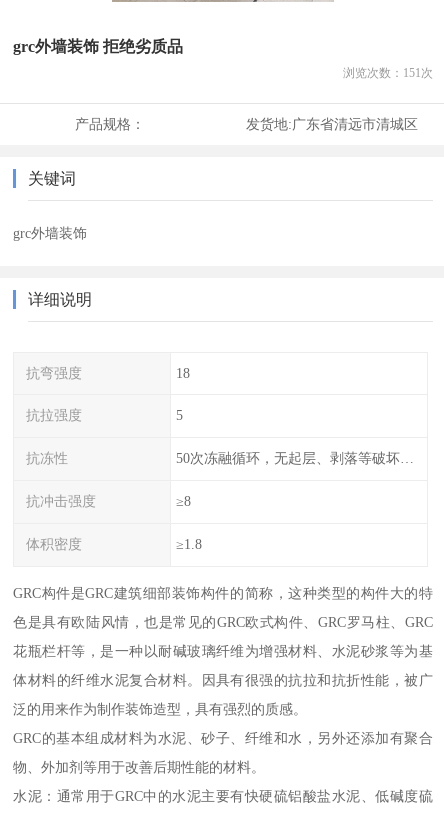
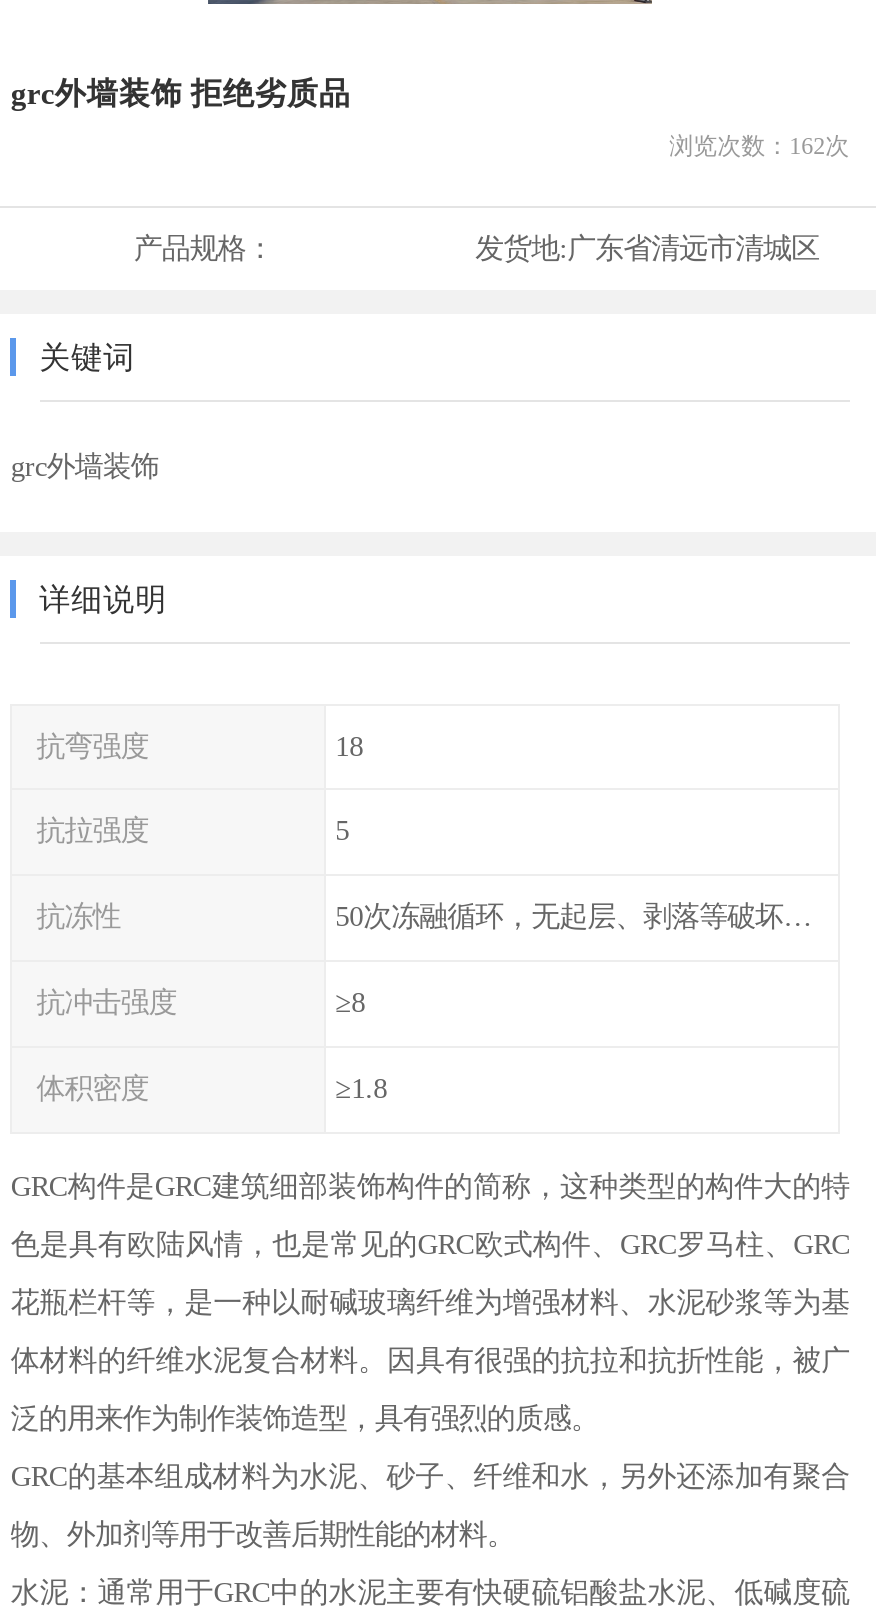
- 浏览次数：151次
+ 浏览次数：162次
